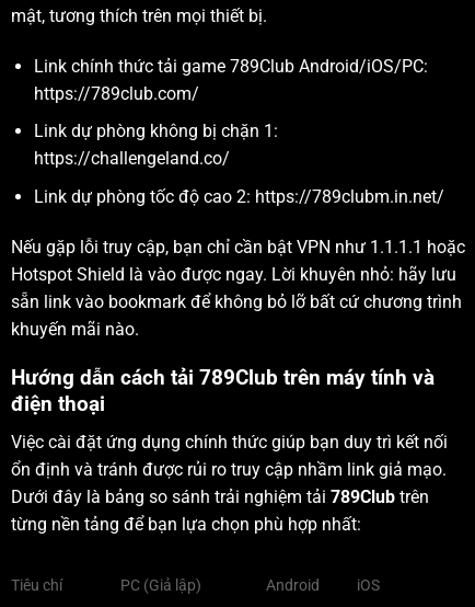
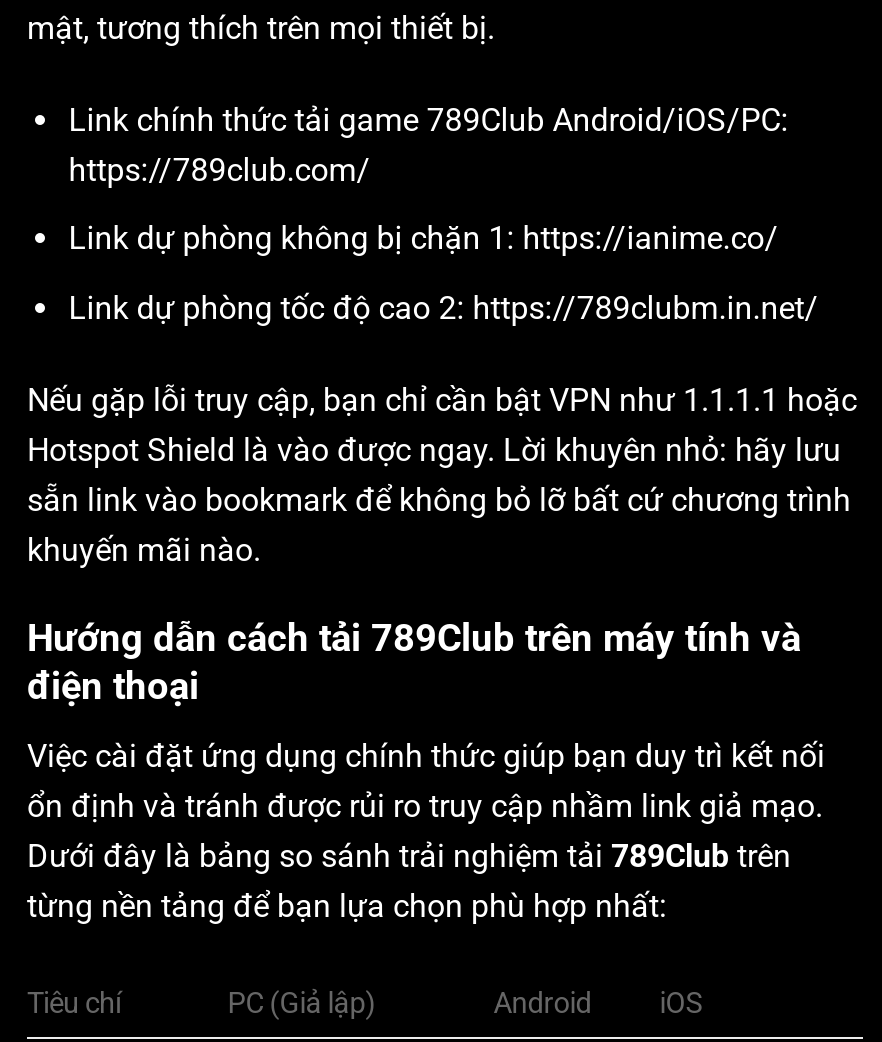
- Link dự phòng không bị chặn 1:
- https://challengeland.co/
+ Link dự phòng không bị chặn 1: https://ianime.co/
